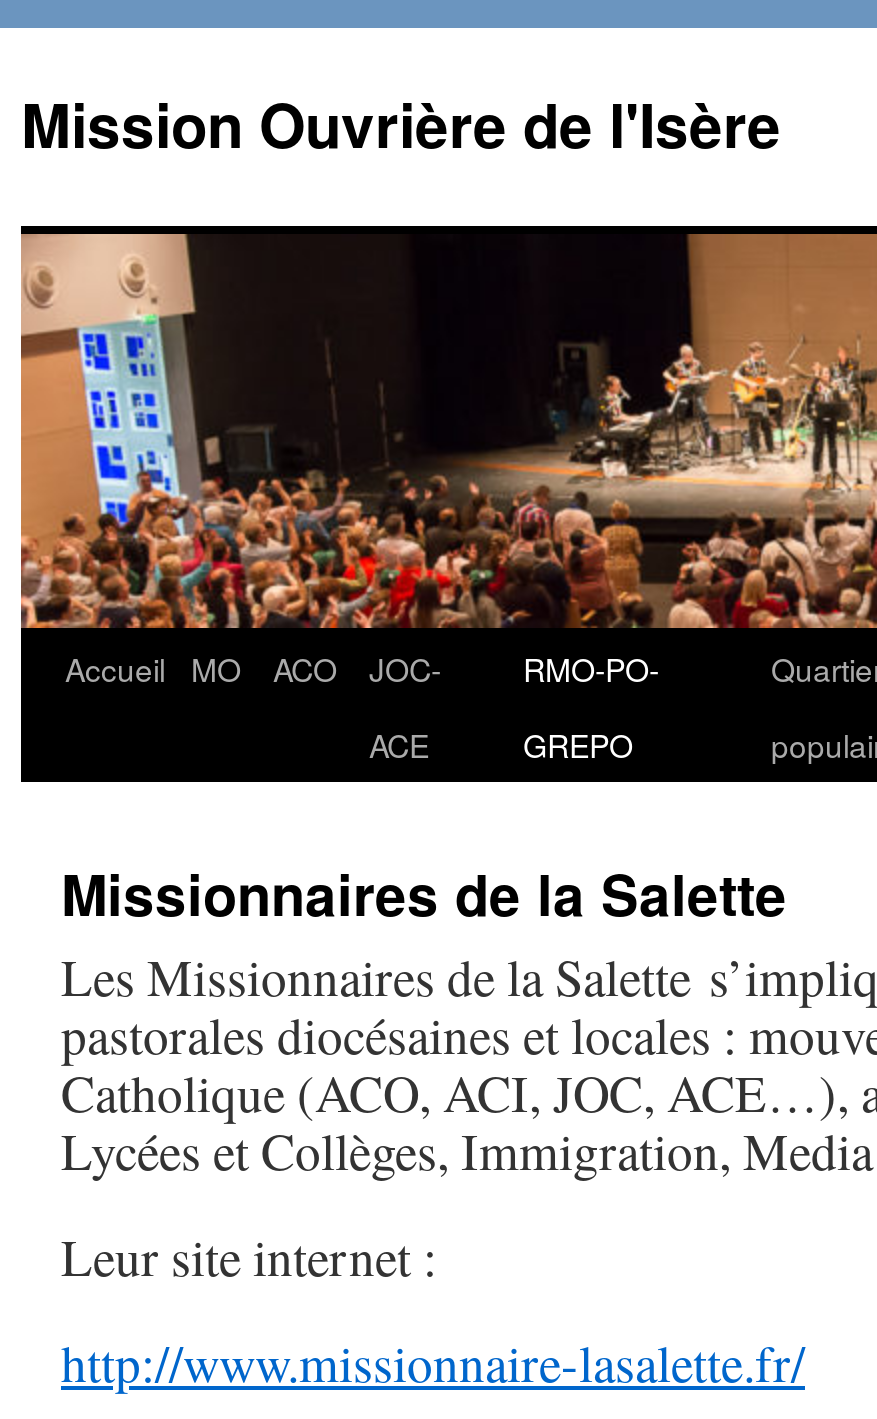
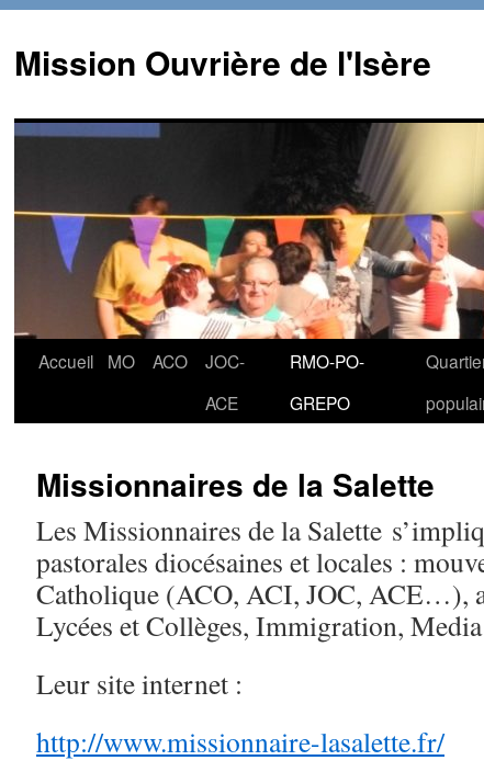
- [image]
+ [image]
